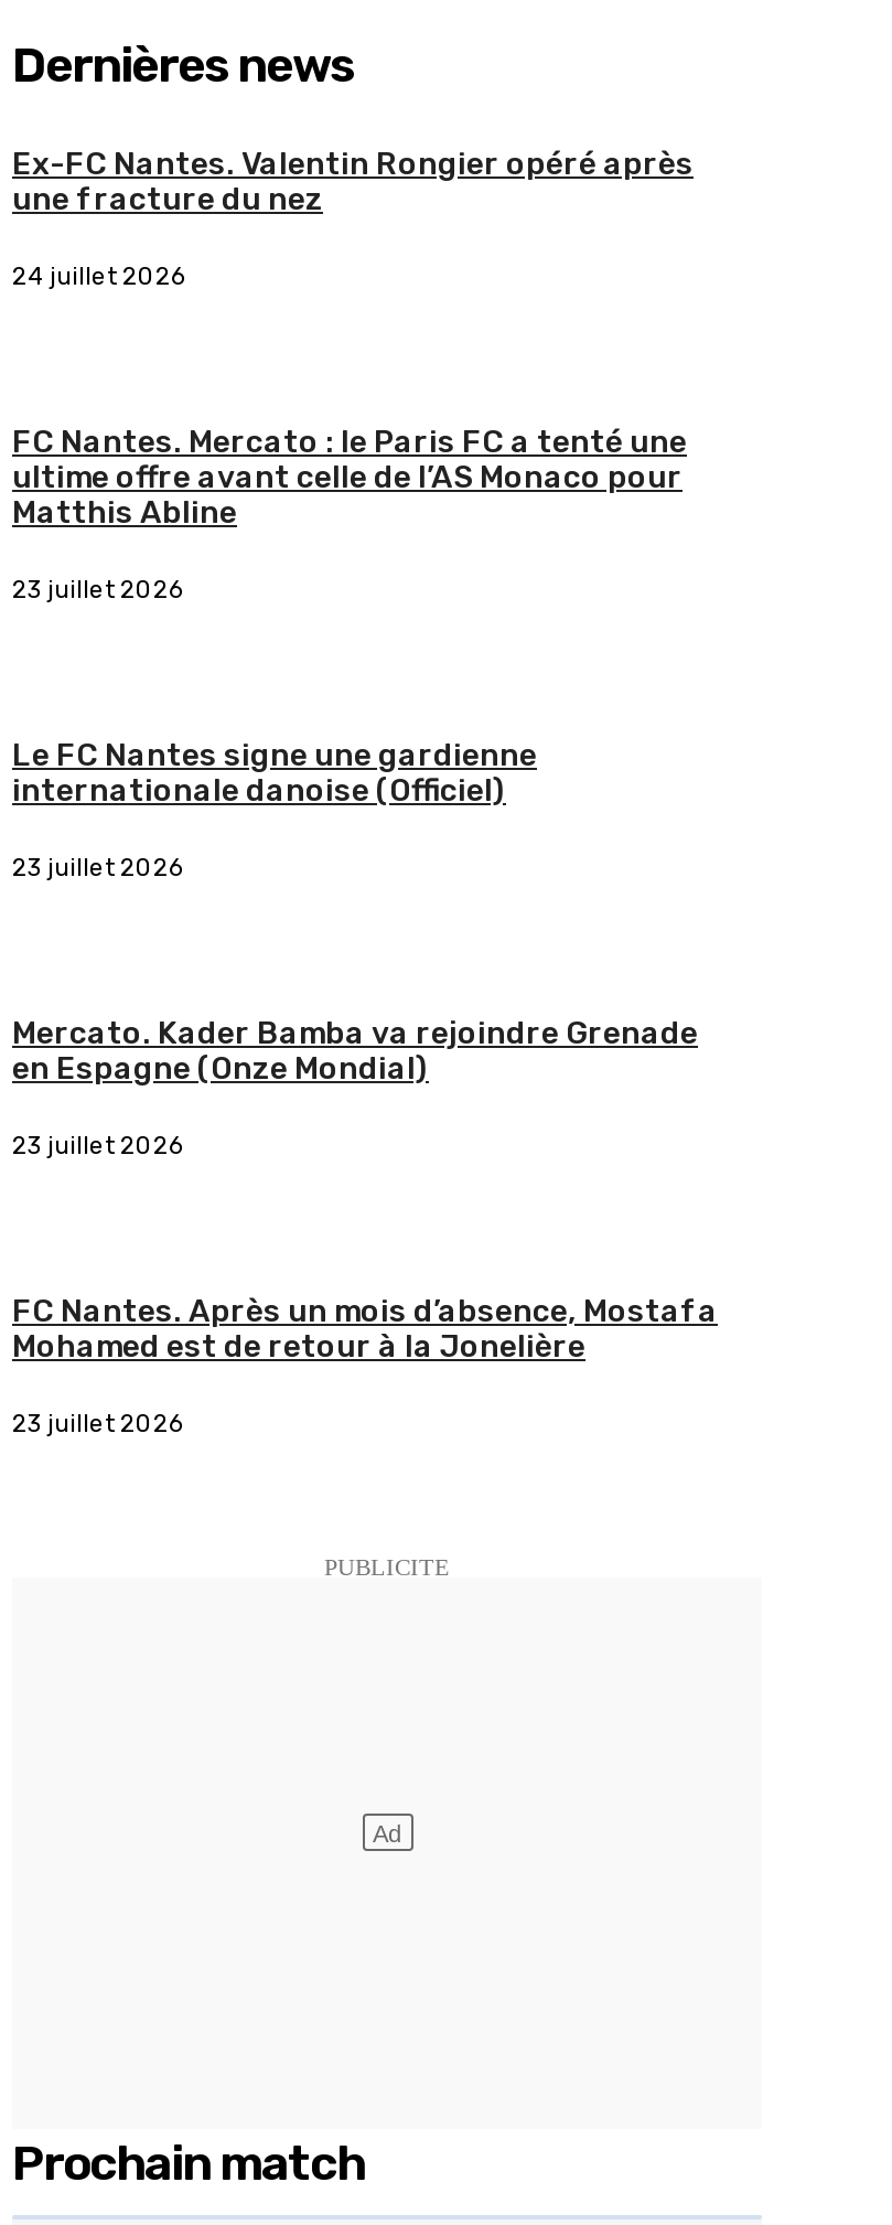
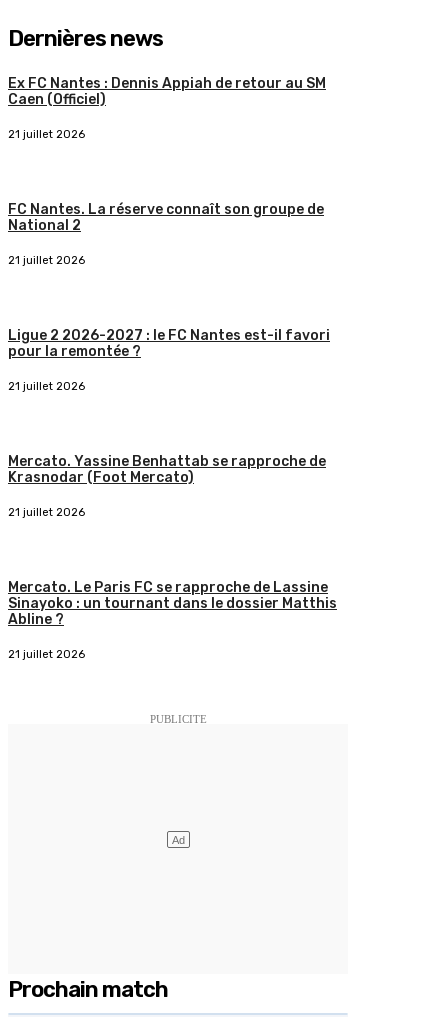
- Ex-FC Nantes. Valentin Rongier opéré après
- une fracture du nez
+ Ex FC Nantes : Dennis Appiah de retour au SM
+ Caen (Officiel)

- 24 juillet 2026
+ 21 juillet 2026

- FC Nantes. Mercato : le Paris FC a tenté une
- ultime offre avant celle de l’AS Monaco pour
- Matthis Abline
+ FC Nantes. La réserve connaît son groupe de
+ National 2

- 23 juillet 2026
+ 21 juillet 2026

- Le FC Nantes signe une gardienne
- internationale danoise (Officiel)
+ Ligue 2 2026-2027 : le FC Nantes est-il favori
+ pour la remontée ?

- 23 juillet 2026
+ 21 juillet 2026

- Mercato. Kader Bamba va rejoindre Grenade
- en Espagne (Onze Mondial)
+ Mercato. Yassine Benhattab se rapproche de
+ Krasnodar (Foot Mercato)

- 23 juillet 2026
+ 21 juillet 2026

- FC Nantes. Après un mois d’absence, Mostafa
- Mohamed est de retour à la Jonelière
+ Mercato. Le Paris FC se rapproche de Lassine
+ Sinayoko : un tournant dans le dossier Matthis
+ Abline ?

- 23 juillet 2026
+ 21 juillet 2026
